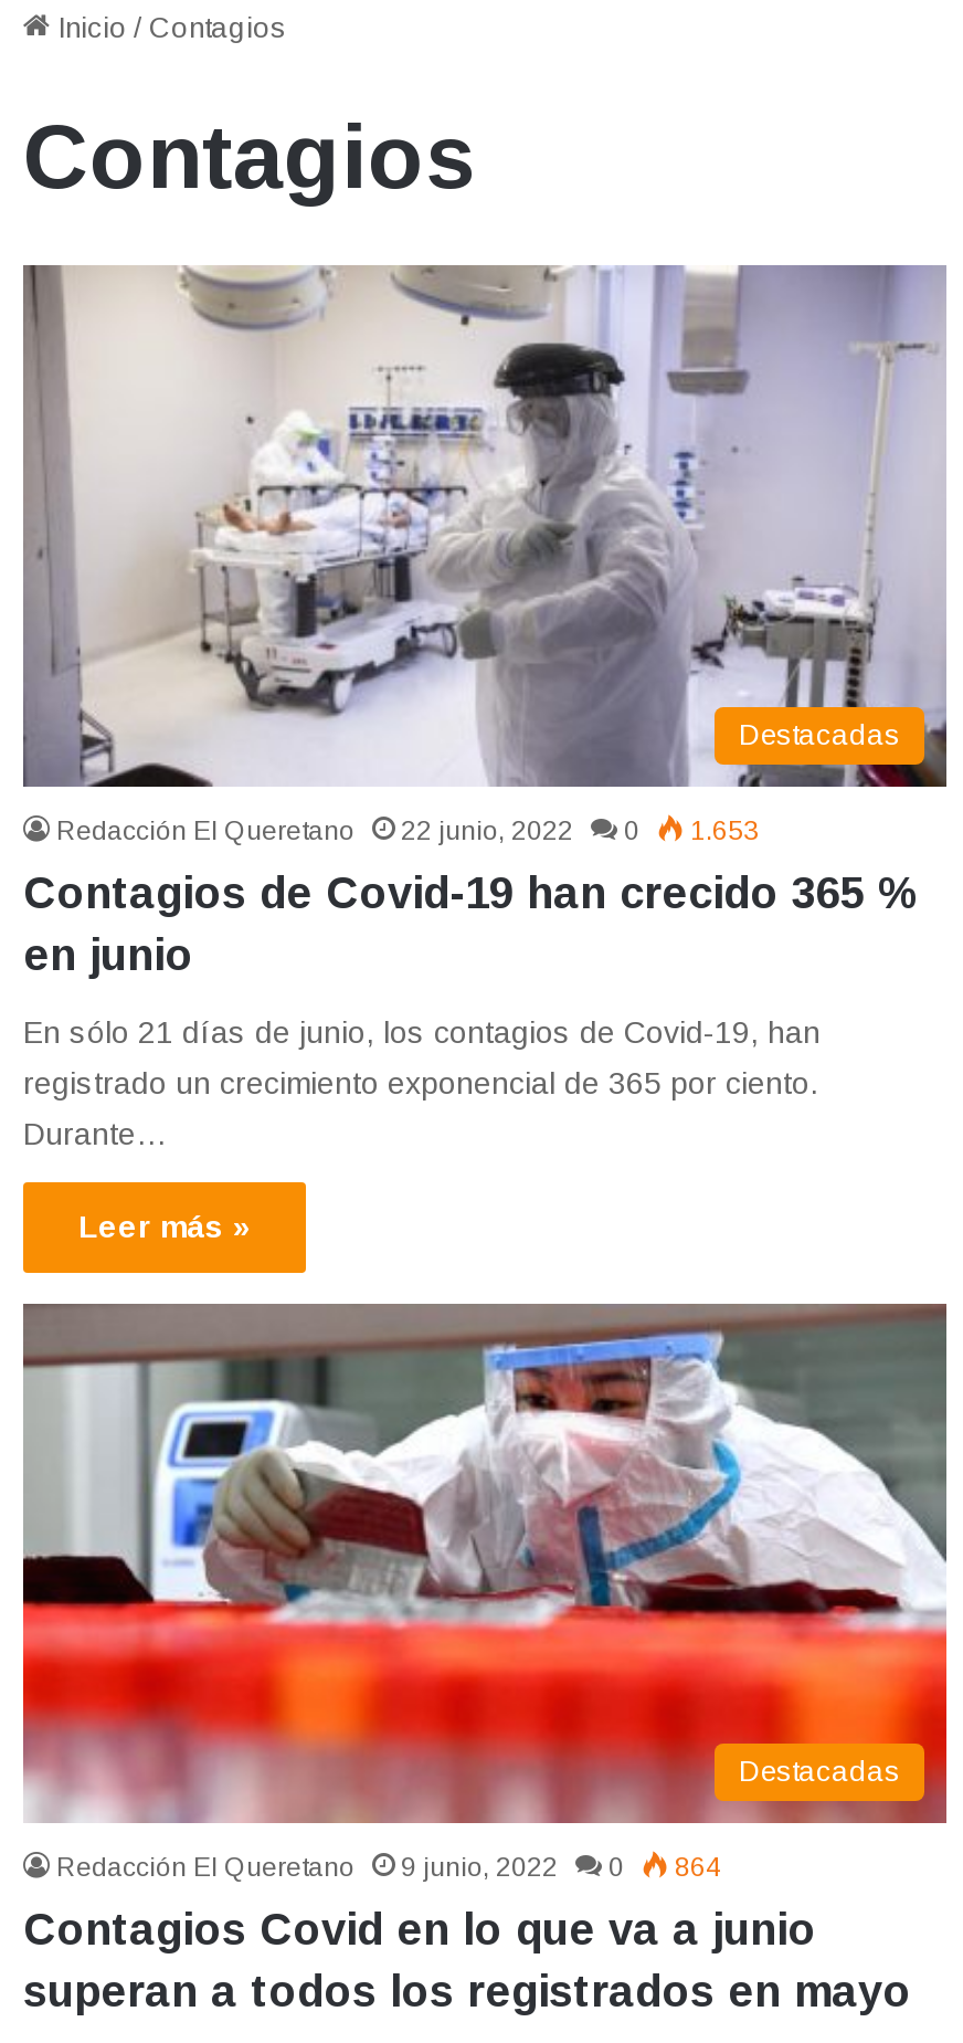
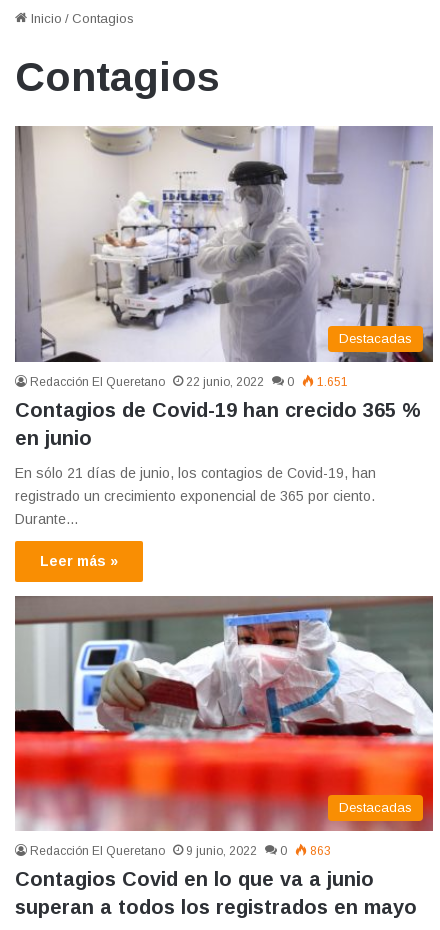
- Redacción El Queretano 22 junio, 2022 0 1.653
+ Redacción El Queretano 22 junio, 2022 0 1.651

- Redacción El Queretano 9 junio, 2022 0 864
+ Redacción El Queretano 9 junio, 2022 0 863
